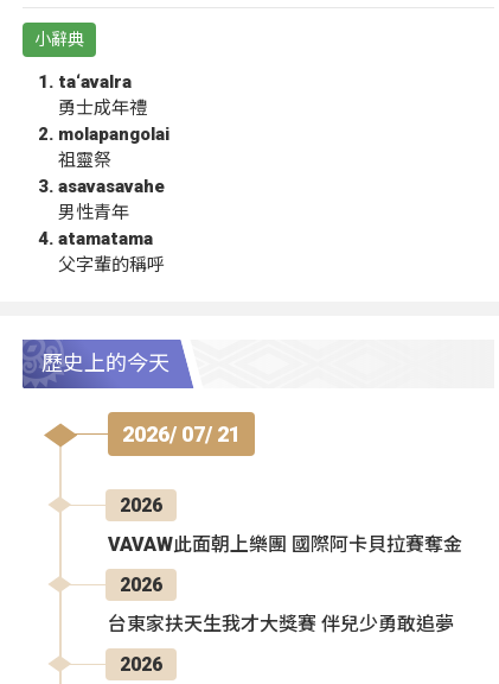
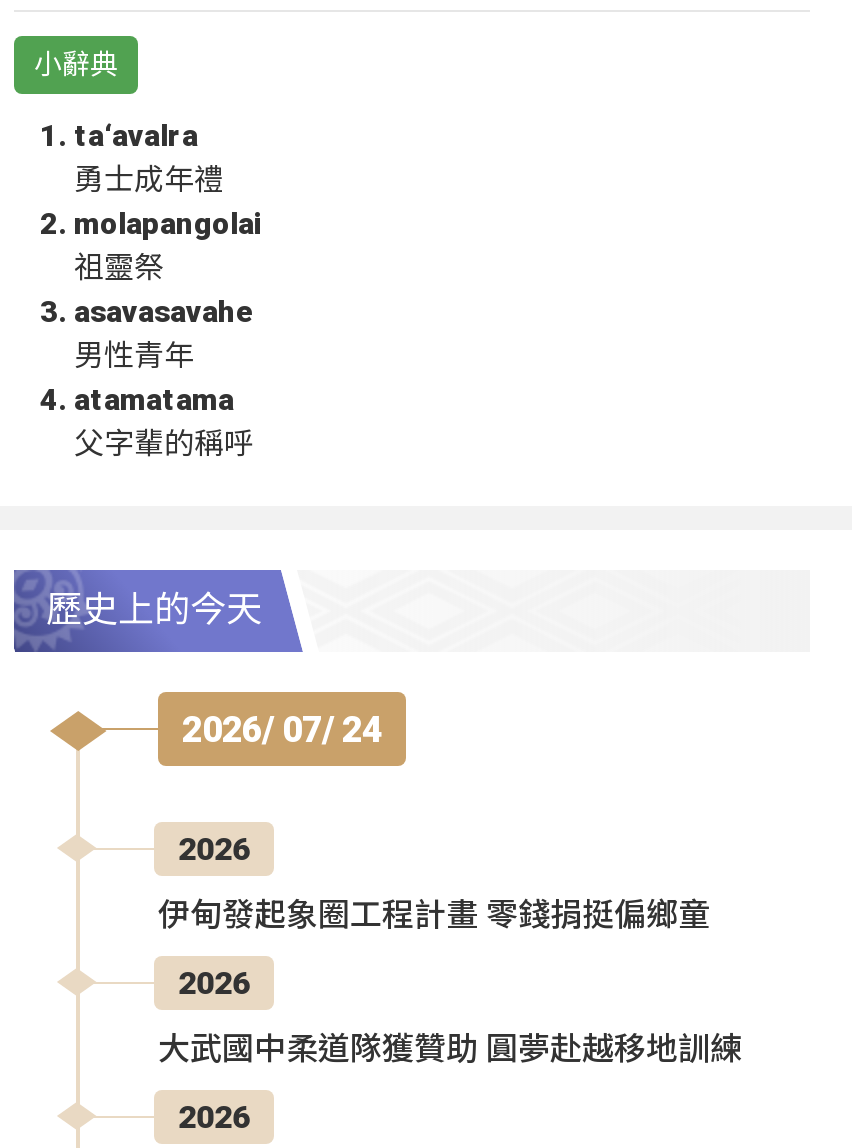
- 2026/ 07/ 21
+ 2026/ 07/ 24

- VAVAW此面朝上樂團 國際阿卡貝拉賽奪金
+ 伊甸發起象圈工程計畫 零錢捐挺偏鄉童

- 台東家扶天生我才大獎賽 伴兒少勇敢追夢
+ 大武國中柔道隊獲贊助 圓夢赴越移地訓練
